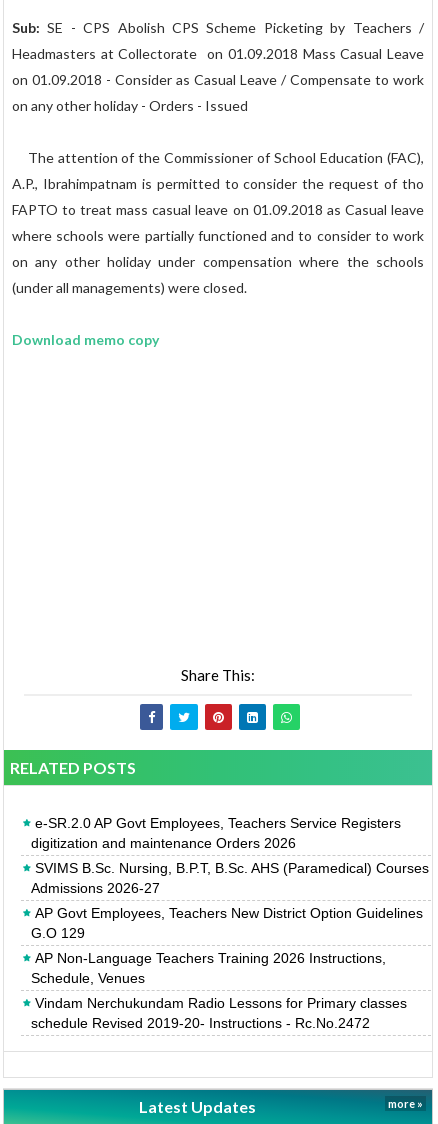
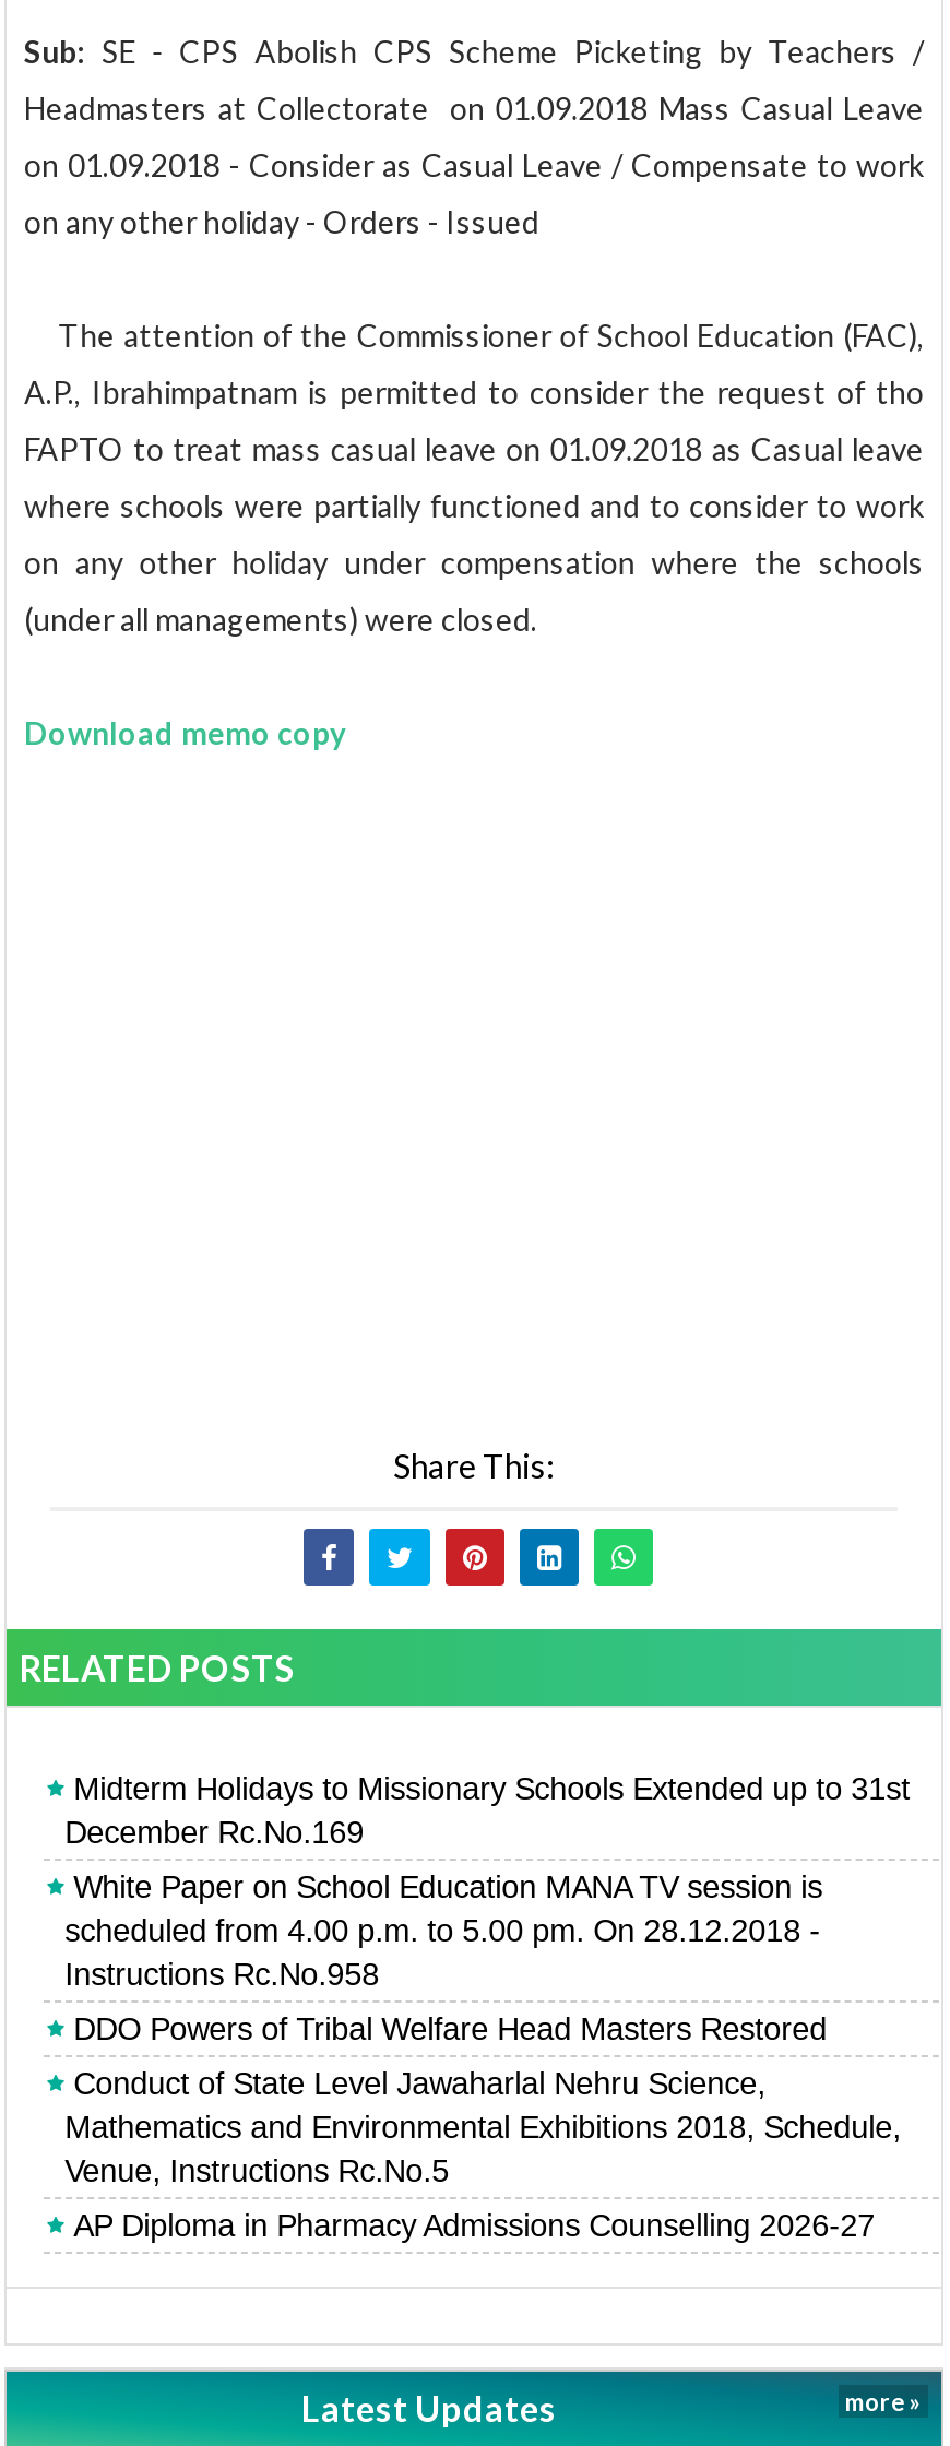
- e-SR.2.0 AP Govt Employees, Teachers Service Registers
- digitization and maintenance Orders 2026
+ Midterm Holidays to Missionary Schools Extended up to 31st
+ December Rc.No.169

- SVIMS B.Sc. Nursing, B.P.T, B.Sc. AHS (Paramedical) Courses
- Admissions 2026-27
+ White Paper on School Education MANA TV session is
+ scheduled from 4.00 p.m. to 5.00 pm. On 28.12.2018 -
+ Instructions Rc.No.958

- AP Govt Employees, Teachers New District Option Guidelines
- G.O 129
+ DDO Powers of Tribal Welfare Head Masters Restored

- AP Non-Language Teachers Training 2026 Instructions,
- Schedule, Venues
+ Conduct of State Level Jawaharlal Nehru Science,
+ Mathematics and Environmental Exhibitions 2018, Schedule,
+ Venue, Instructions Rc.No.5

- Vindam Nerchukundam Radio Lessons for Primary classes
- schedule Revised 2019-20- Instructions - Rc.No.2472
+ AP Diploma in Pharmacy Admissions Counselling 2026-27
